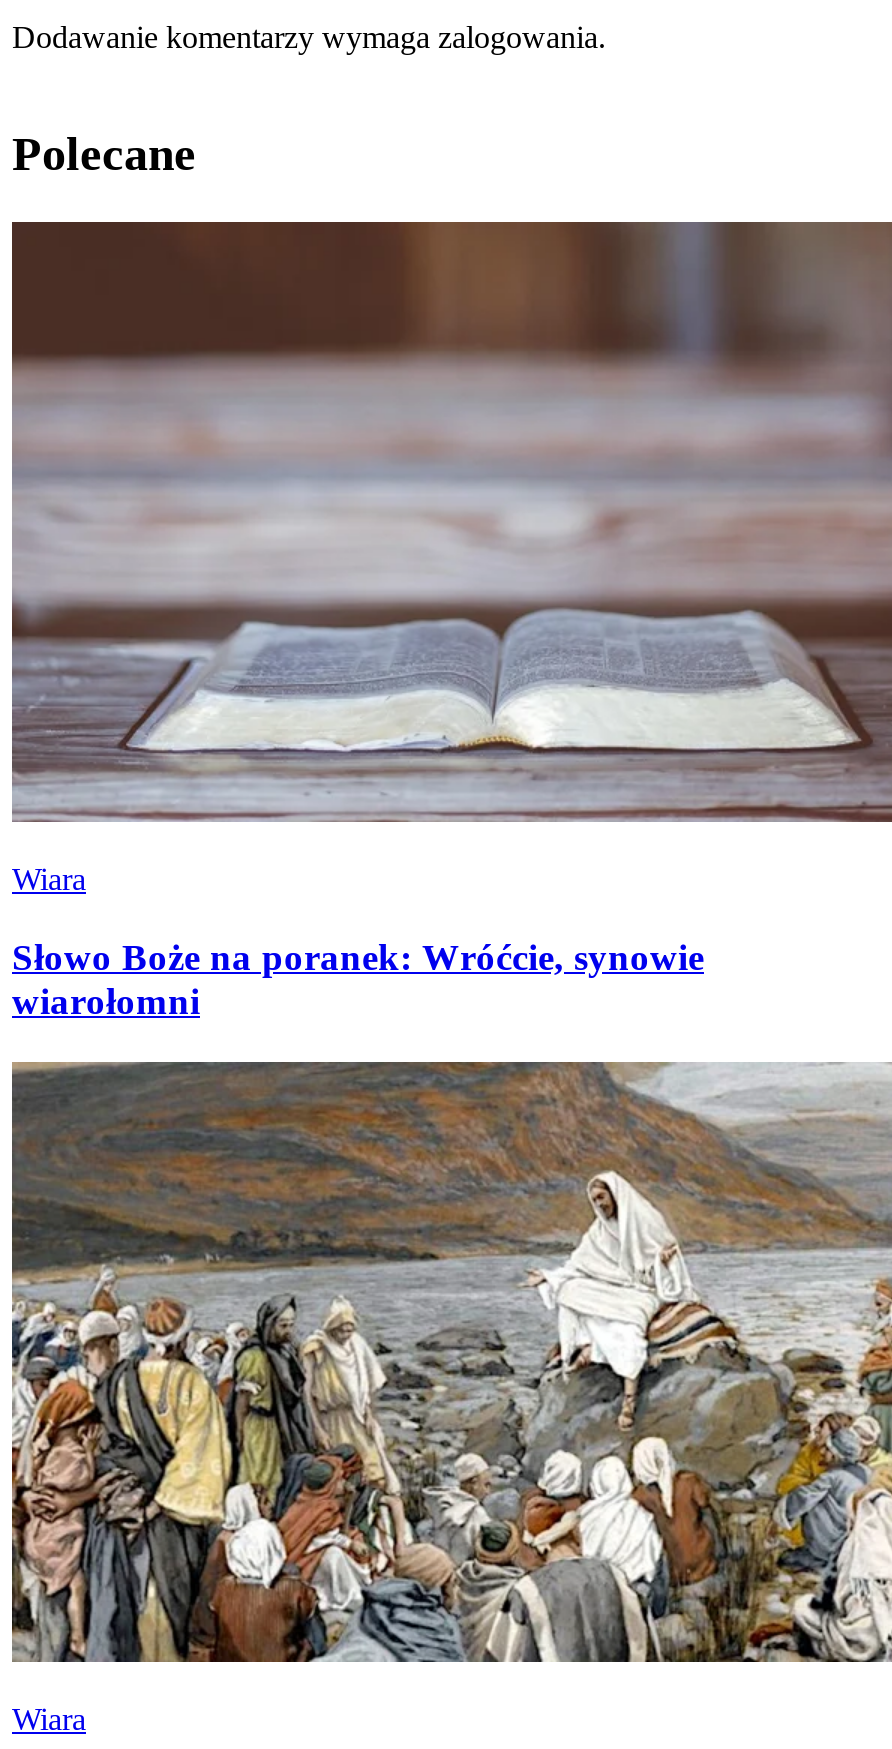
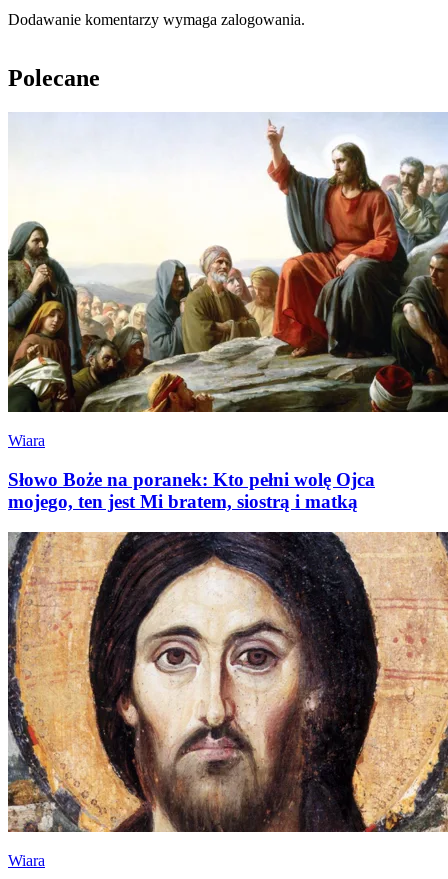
- [image]
+ [image]

- Słowo Boże na poranek: Wróćcie, synowie
- wiarołomni
+ Słowo Boże na poranek: Kto pełni wolę Ojca
+ mojego, ten jest Mi bratem, siostrą i matką

- [image]
+ [image]
